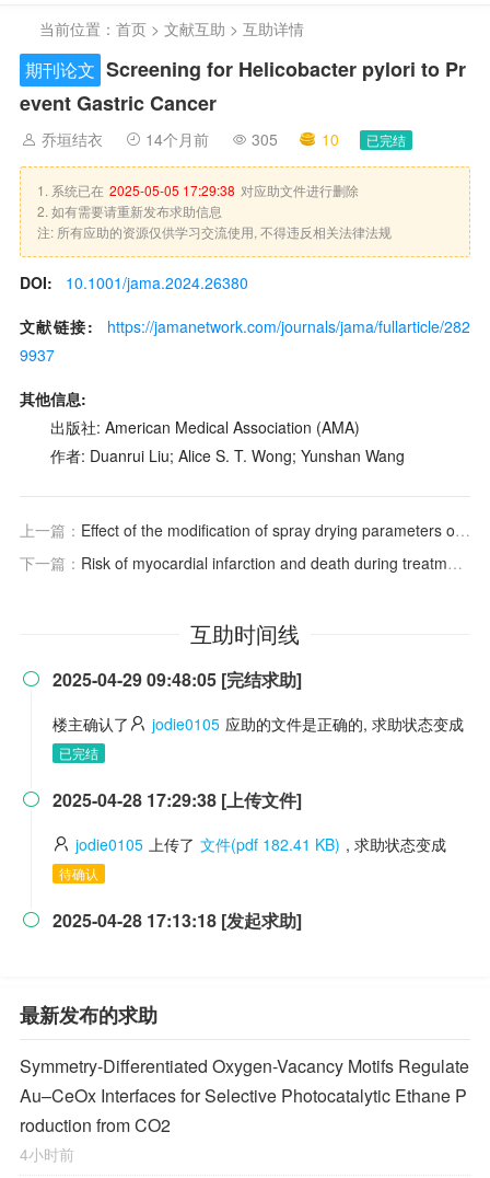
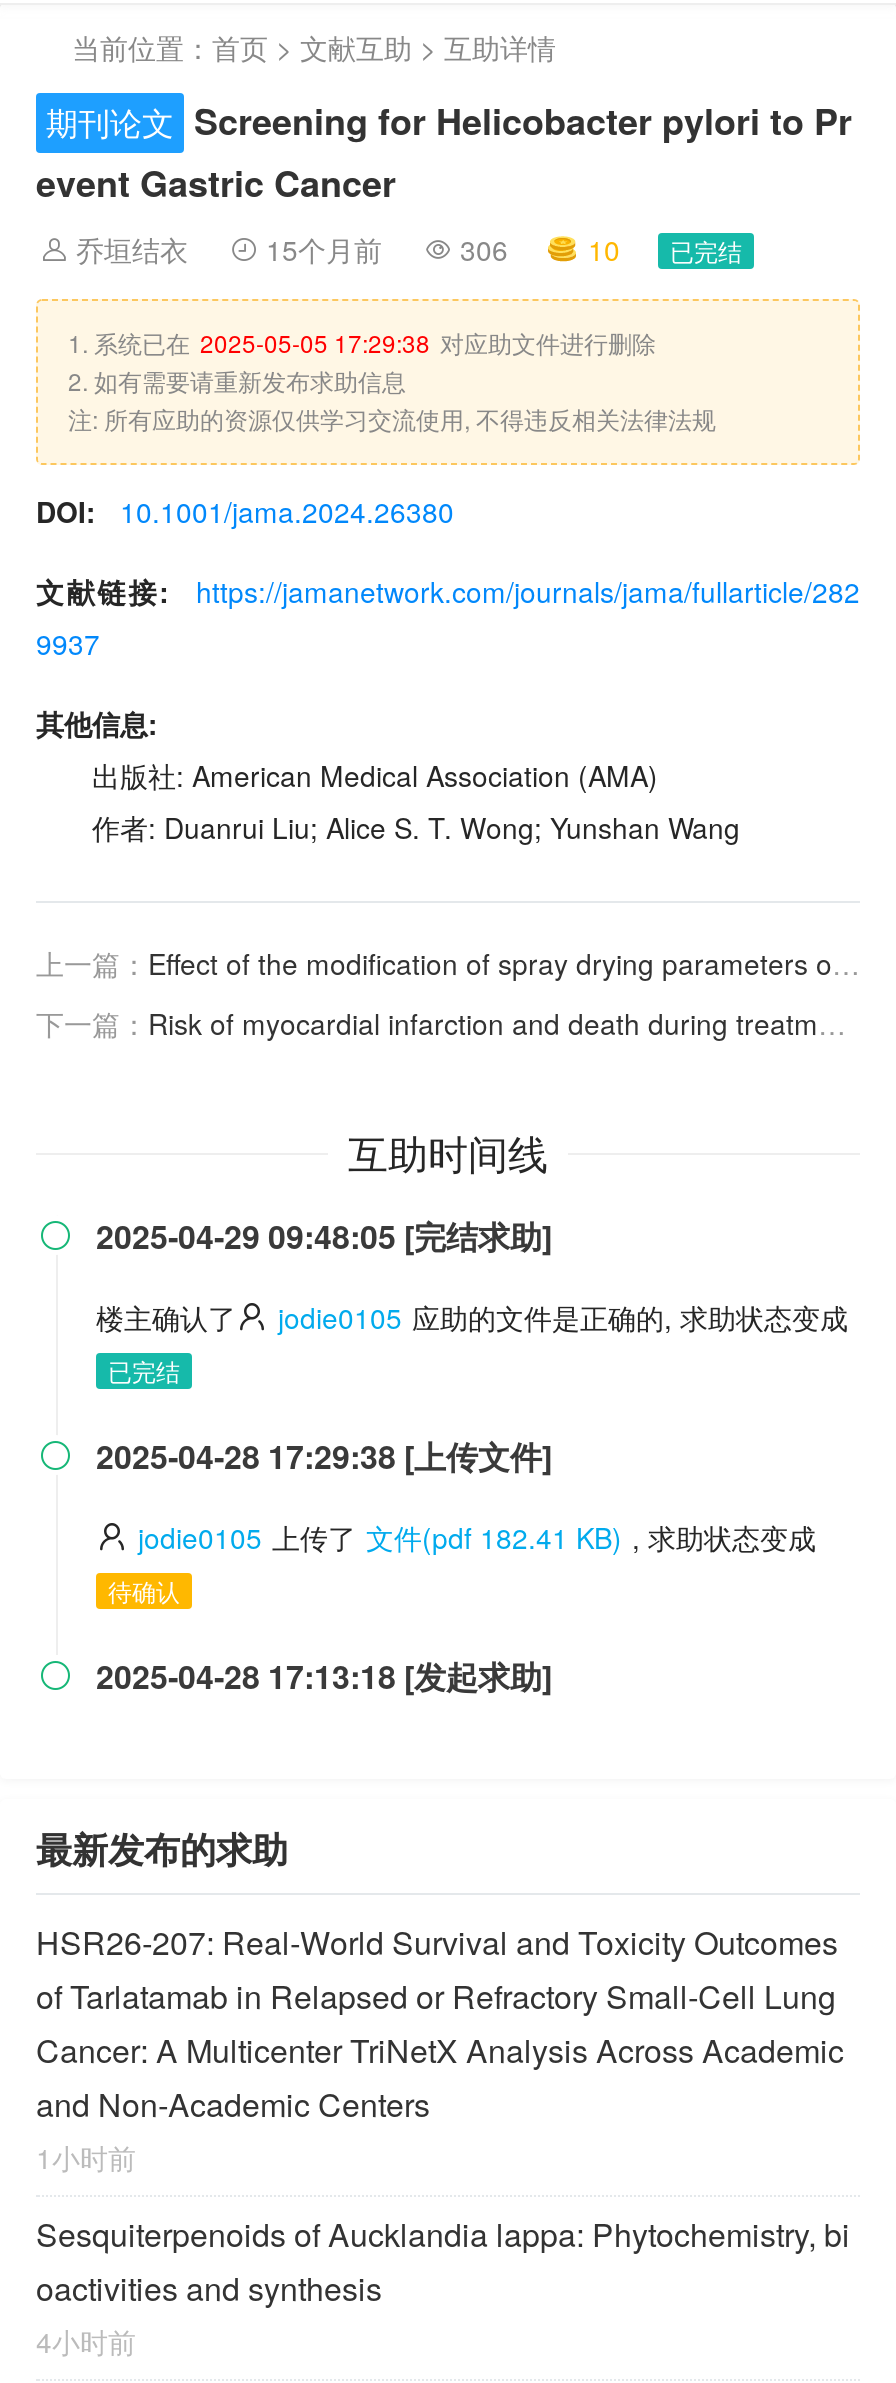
- 14个月前
+ 15个月前

- 305
+ 306

- Symmetry-Differentiated Oxygen-Vacancy Motifs Regulate
- Au–CeOx Interfaces for Selective Photocatalytic Ethane P
- roduction from CO2
+ HSR26-207: Real-World Survival and Toxicity Outcomes
+ of Tarlatamab in Relapsed or Refractory Small-Cell Lung
+ Cancer: A Multicenter TriNetX Analysis Across Academic
+ and Non-Academic Centers
+ 1小时前
+ Sesquiterpenoids of Aucklandia lappa: Phytochemistry, bi
+ oactivities and synthesis
